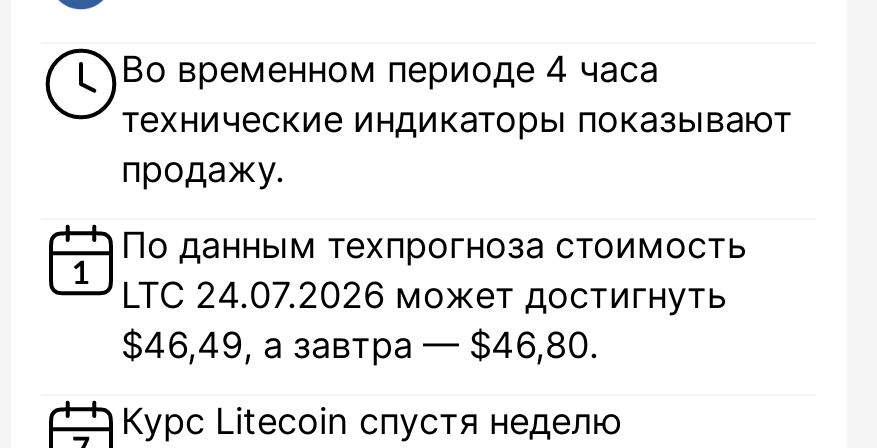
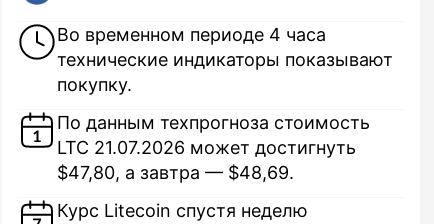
- продажу.
+ покупку.

- LTC 24.07.2026 может достигнуть
+ LTC 21.07.2026 может достигнуть

- $46,49, а завтра — $46,80.
+ $47,80, а завтра — $48,69.
